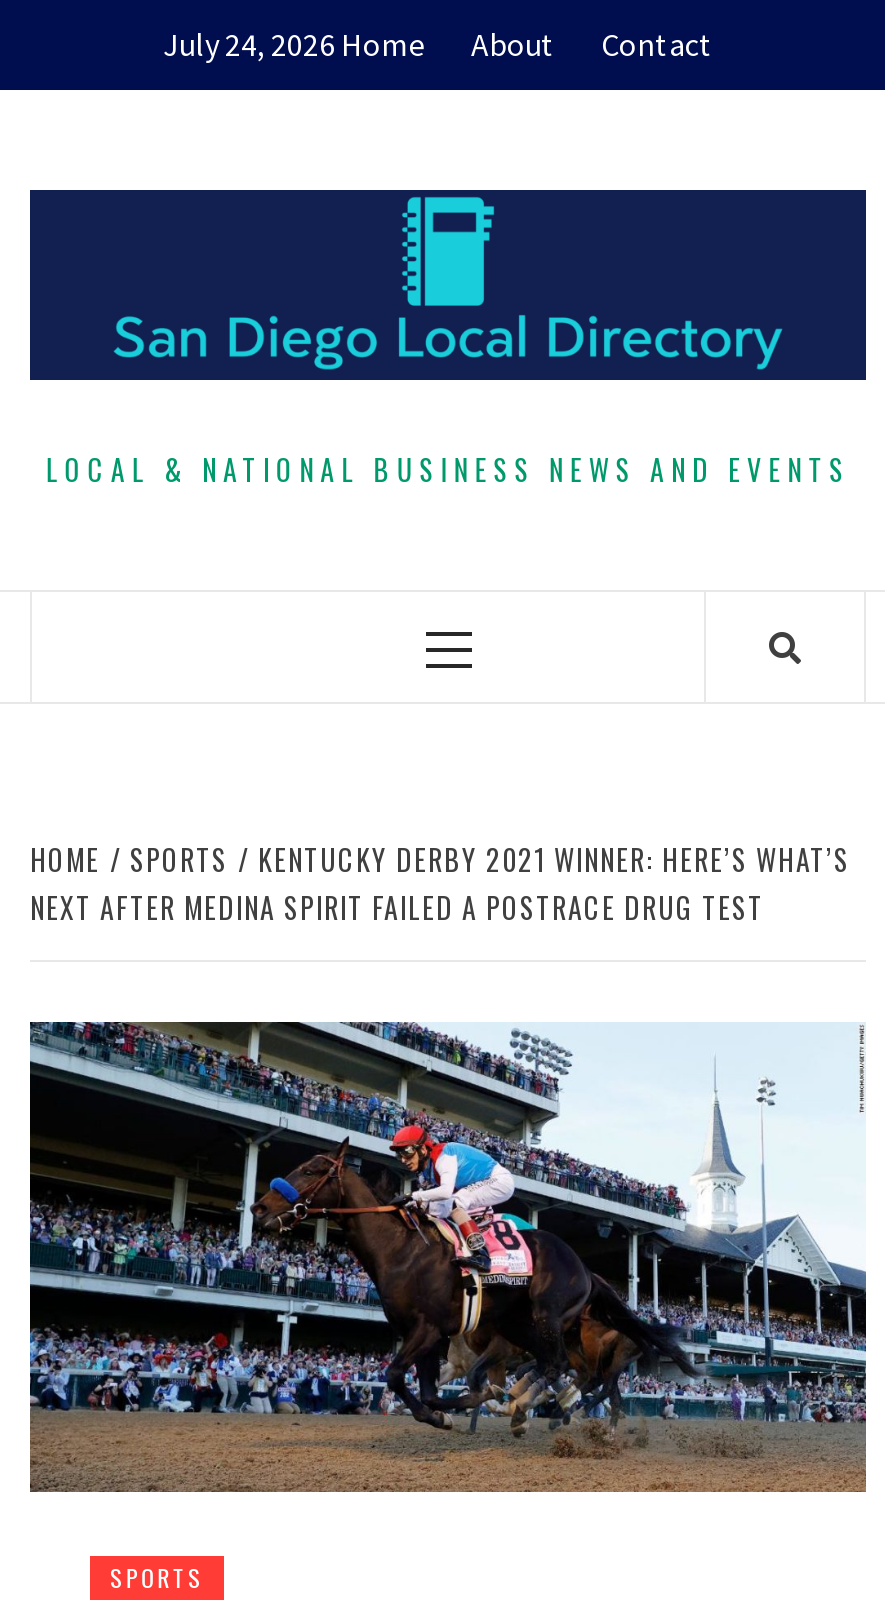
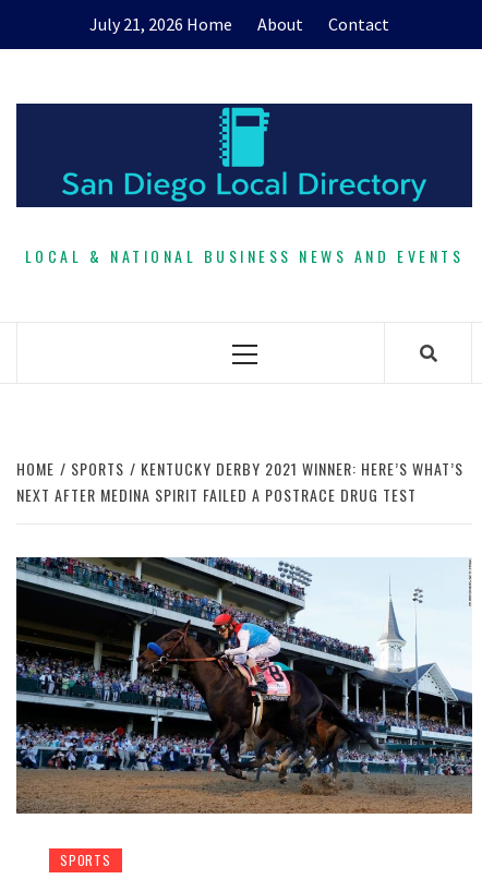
- July 24, 2026 Home About Contact
+ July 21, 2026 Home About Contact
